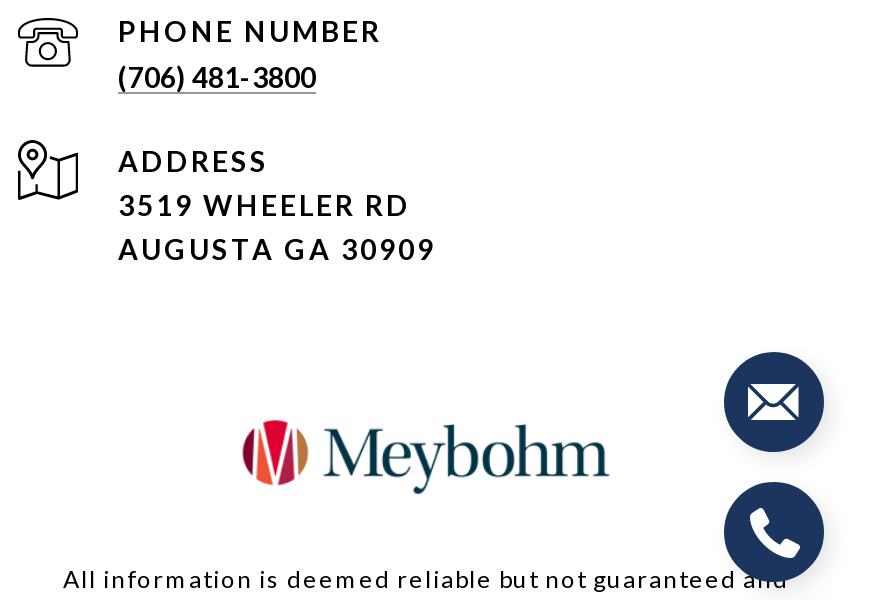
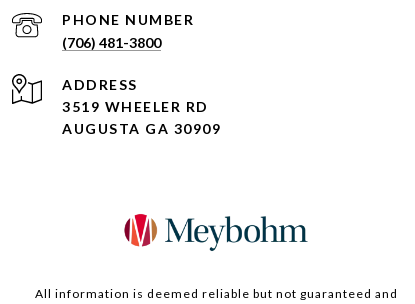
- [image]

- [image]
